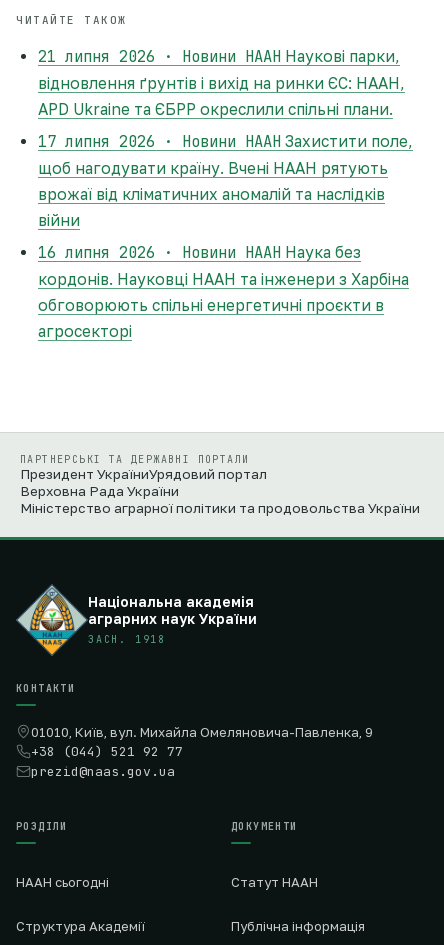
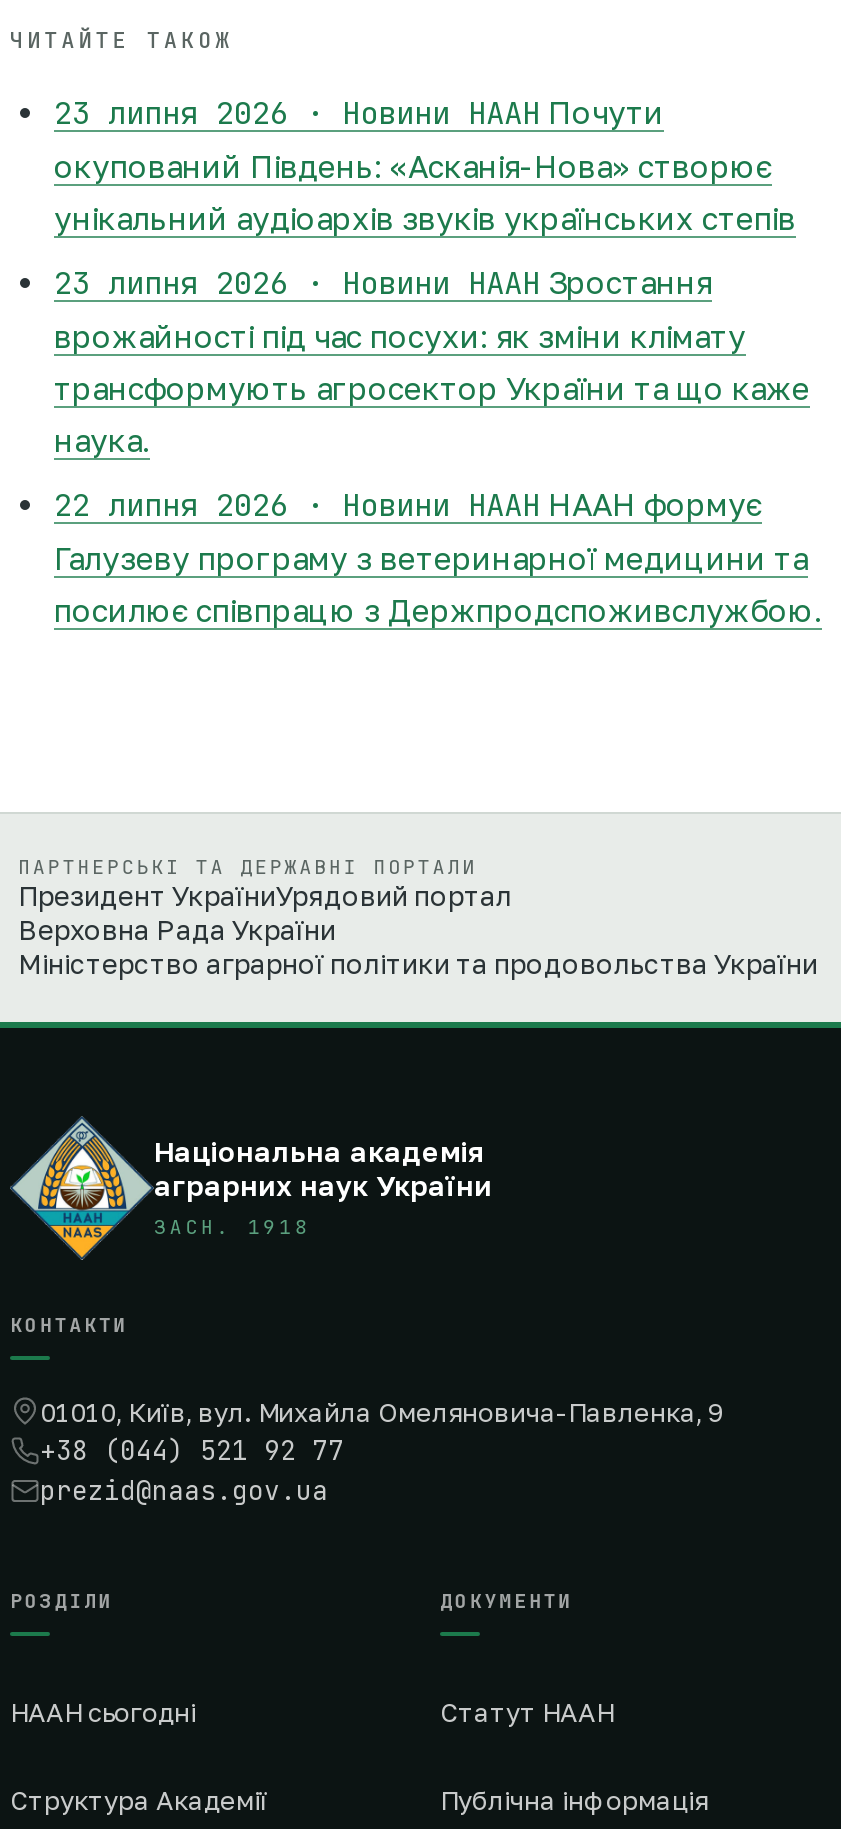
- 21 липня 2026 · Новини НААН Наукові парки,
- відновлення ґрунтів і вихід на ринки ЄС: НААН,
- APD Ukraine та ЄБРР окреслили спільні плани.
+ 23 липня 2026 · Новини НААН Почути
+ окупований Південь: «Асканія-Нова» створює
+ унікальний аудіоархів звуків українських степів

- 17 липня 2026 · Новини НААН Захистити поле,
- щоб нагодувати країну. Вчені НААН рятують
- врожаї від кліматичних аномалій та наслідків
- війни
+ 23 липня 2026 · Новини НААН Зростання
+ врожайності під час посухи: як зміни клімату
+ трансформують агросектор України та що каже
+ наука.

- 16 липня 2026 · Новини НААН Наука без
- кордонів. Науковці НААН та інженери з Харбіна
- обговорюють спільні енергетичні проєкти в
- агросекторі
+ 22 липня 2026 · Новини НААН НААН формує
+ Галузеву програму з ветеринарної медицини та
+ посилює співпрацю з Держпродспоживслужбою.
